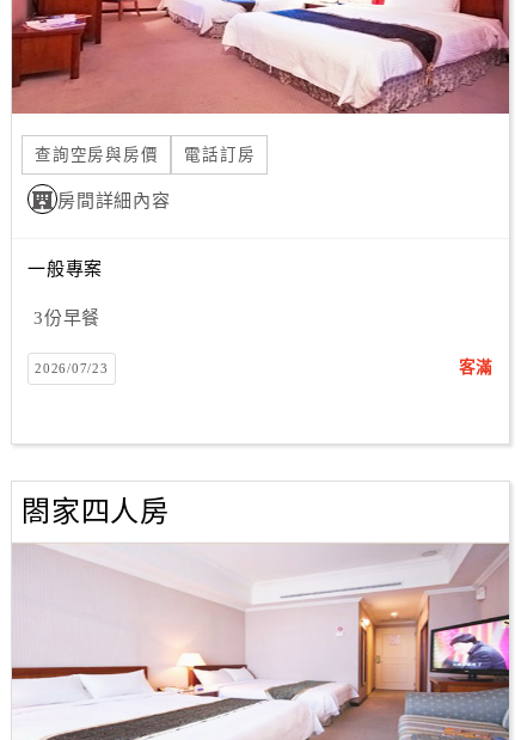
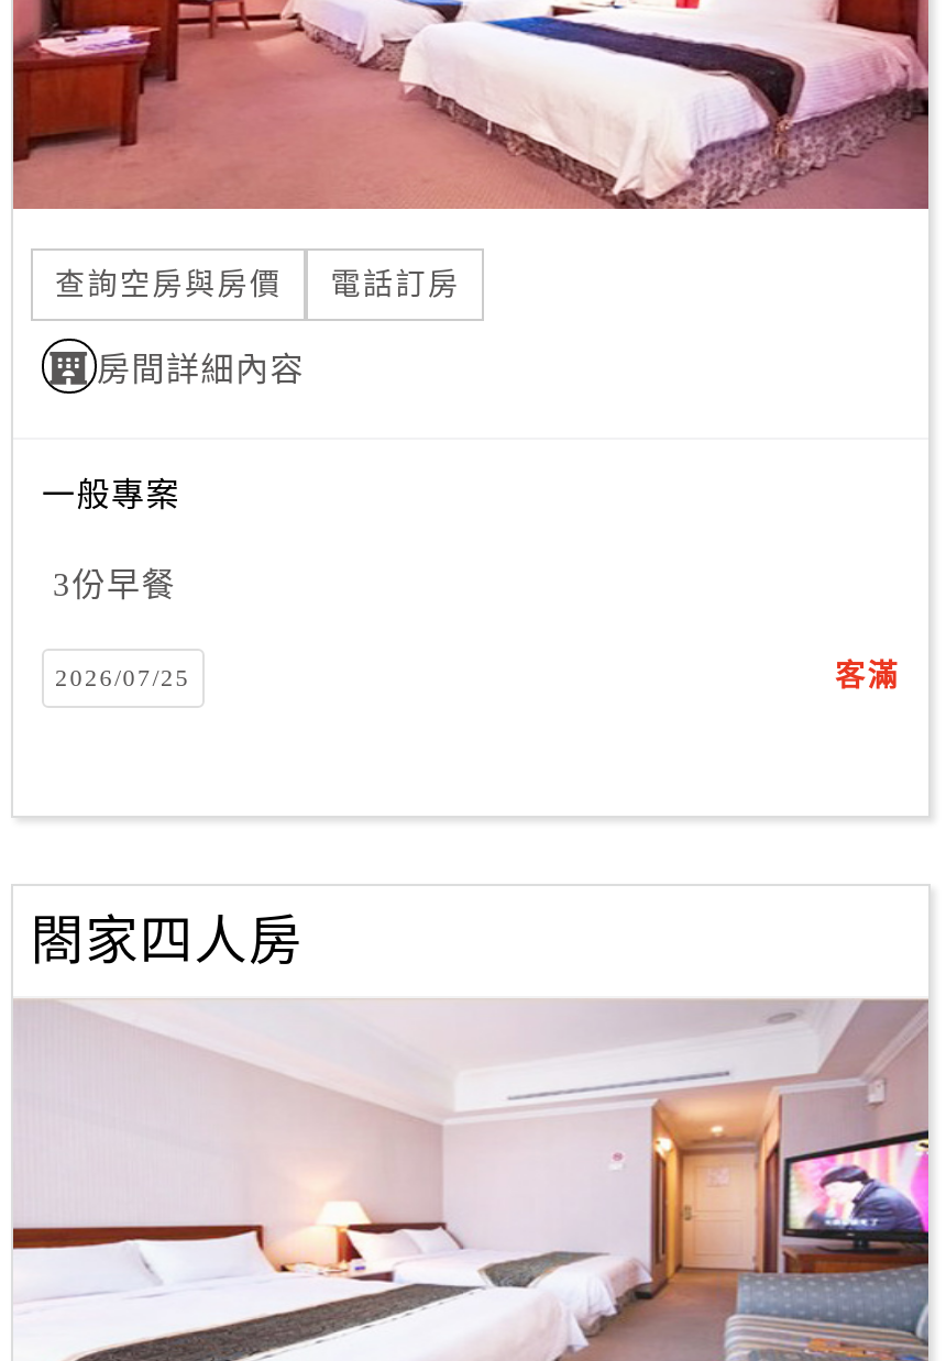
- 2026/07/23
+ 2026/07/25
